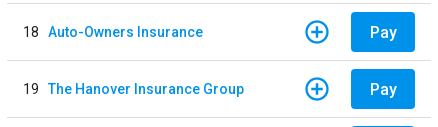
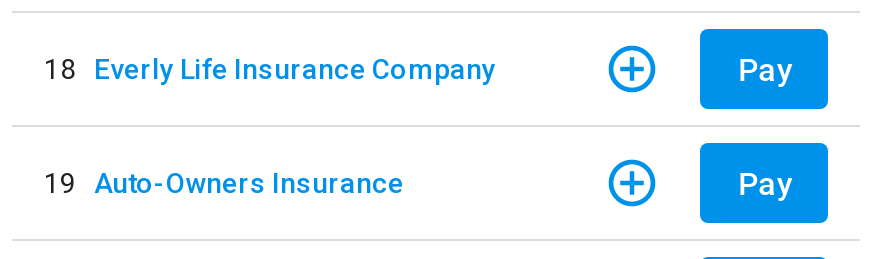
- 18 Auto-Owners Insurance
+ 18 Everly Life Insurance Company

- 19 The Hanover Insurance Group
+ 19 Auto-Owners Insurance
